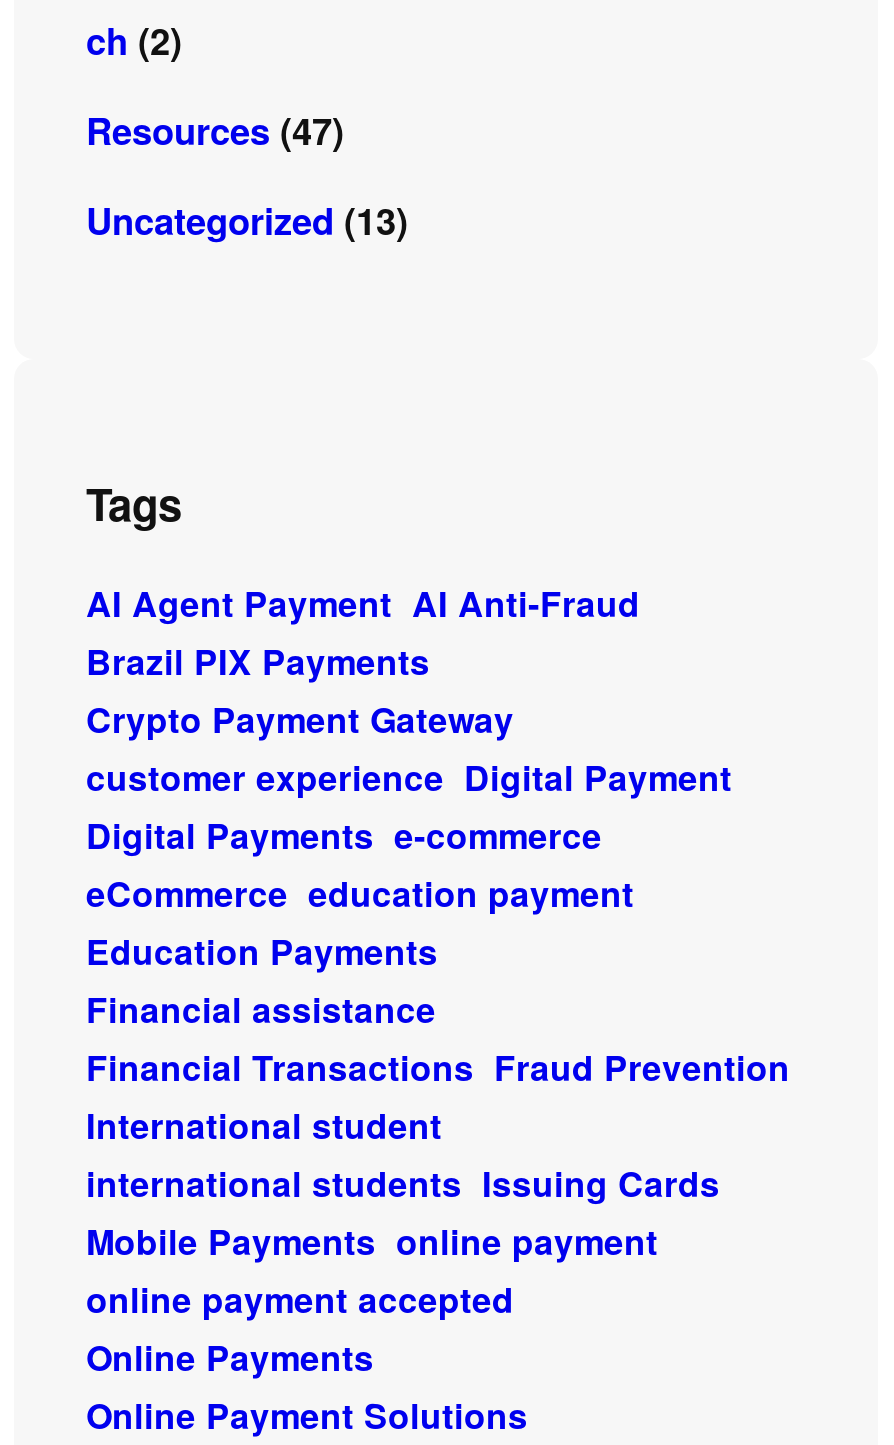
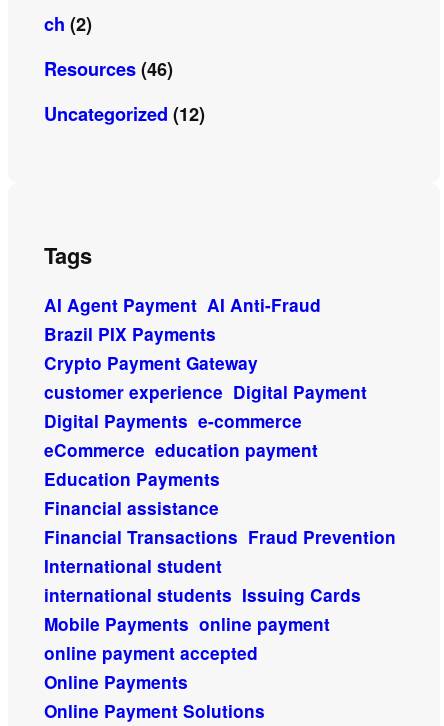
- Resources (47)
+ Resources (46)

- Uncategorized (13)
+ Uncategorized (12)
